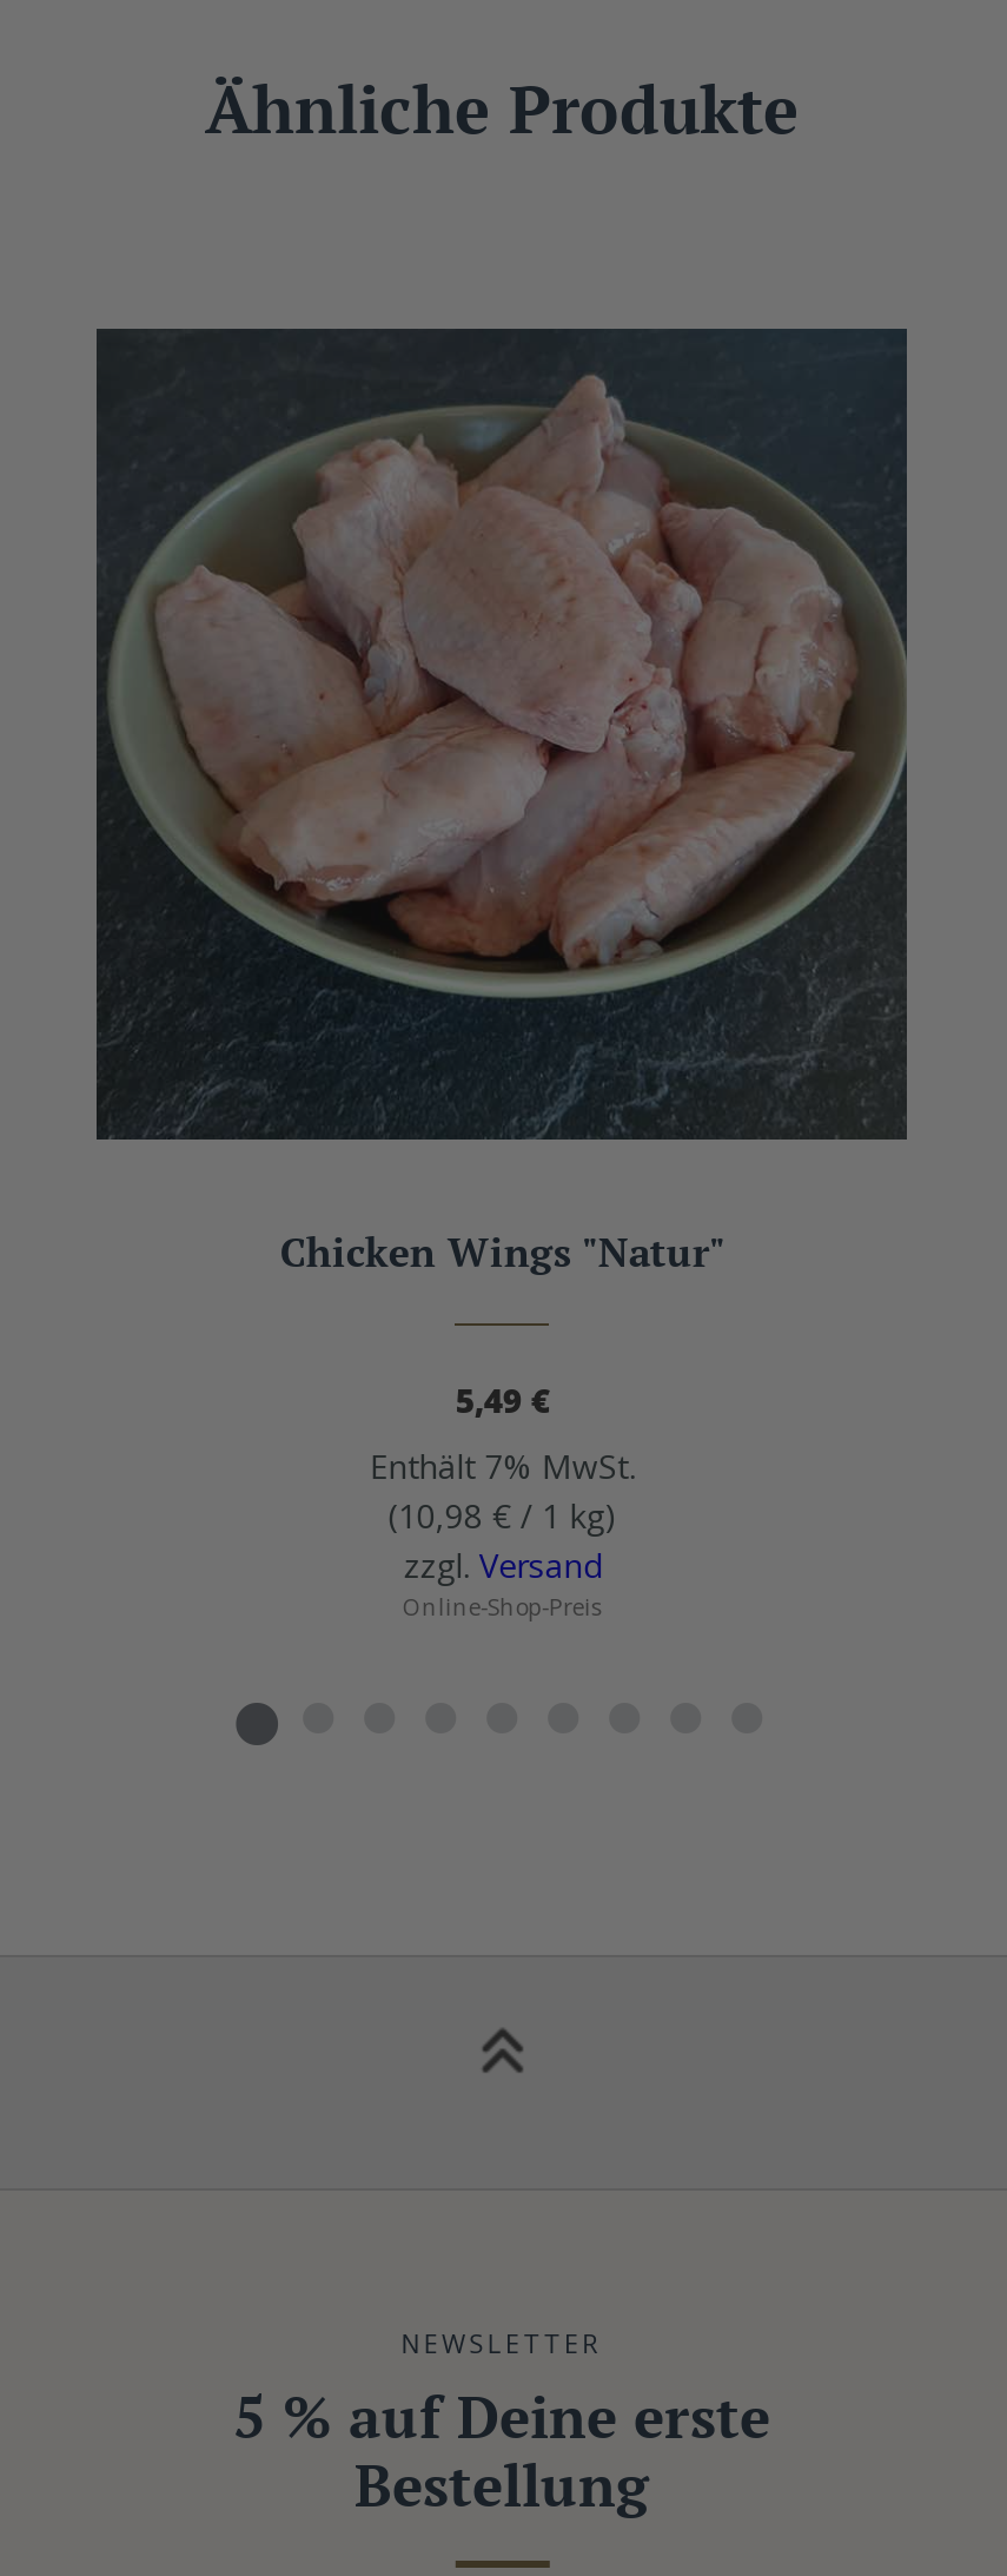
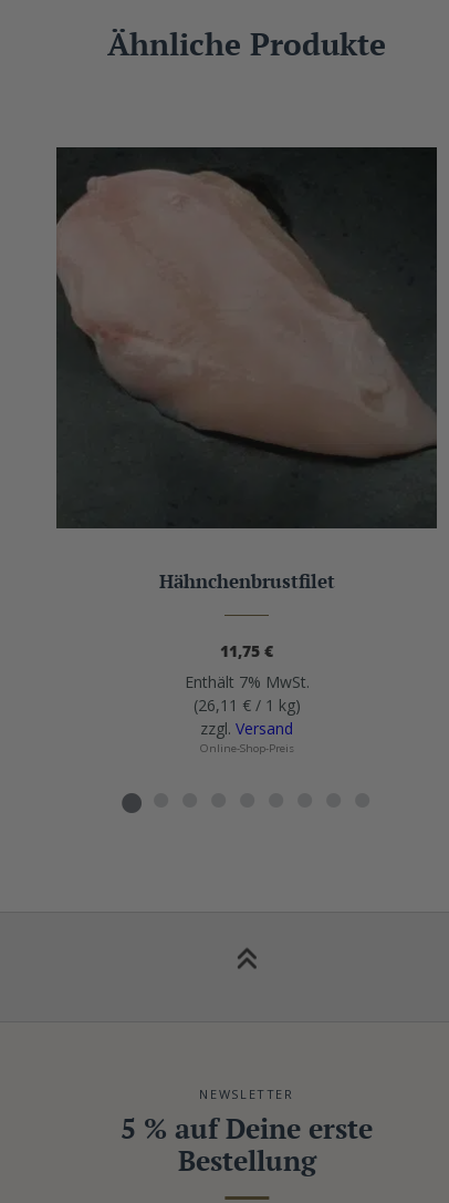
- [image]
- Chicken Wings "Natur"
+ [image]
+ Hähnchenbrustfilet

- 5,49 €
+ 11,75 €

- (10,98 €/ 1 kg)
+ (26,11 €/ 1 kg)
